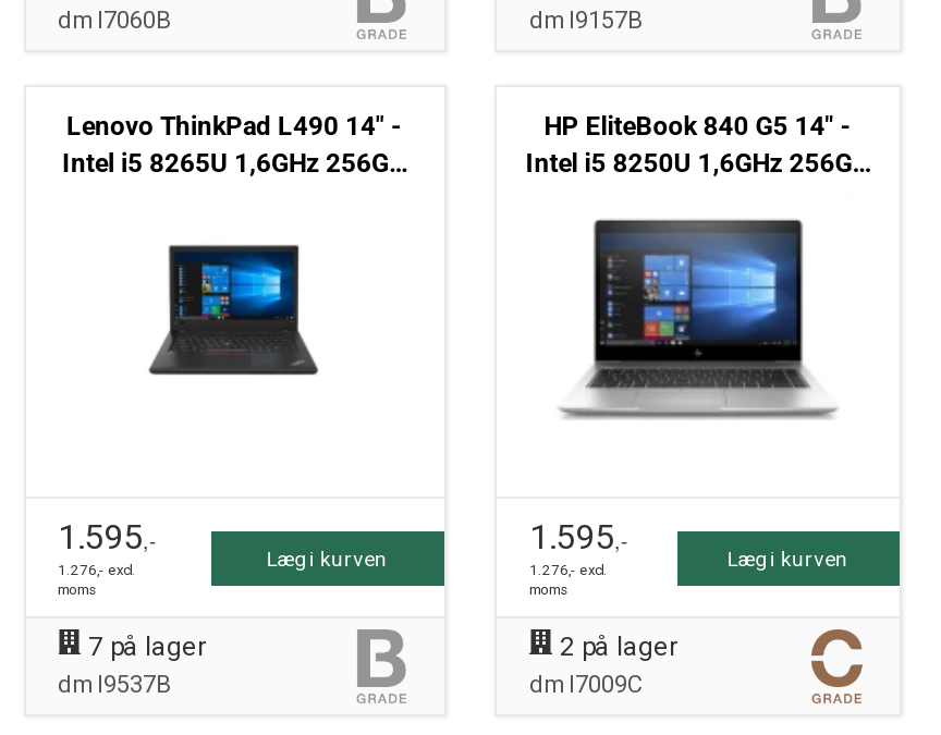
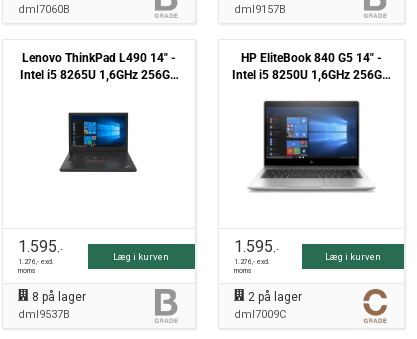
- 7 på lager
+ 8 på lager
